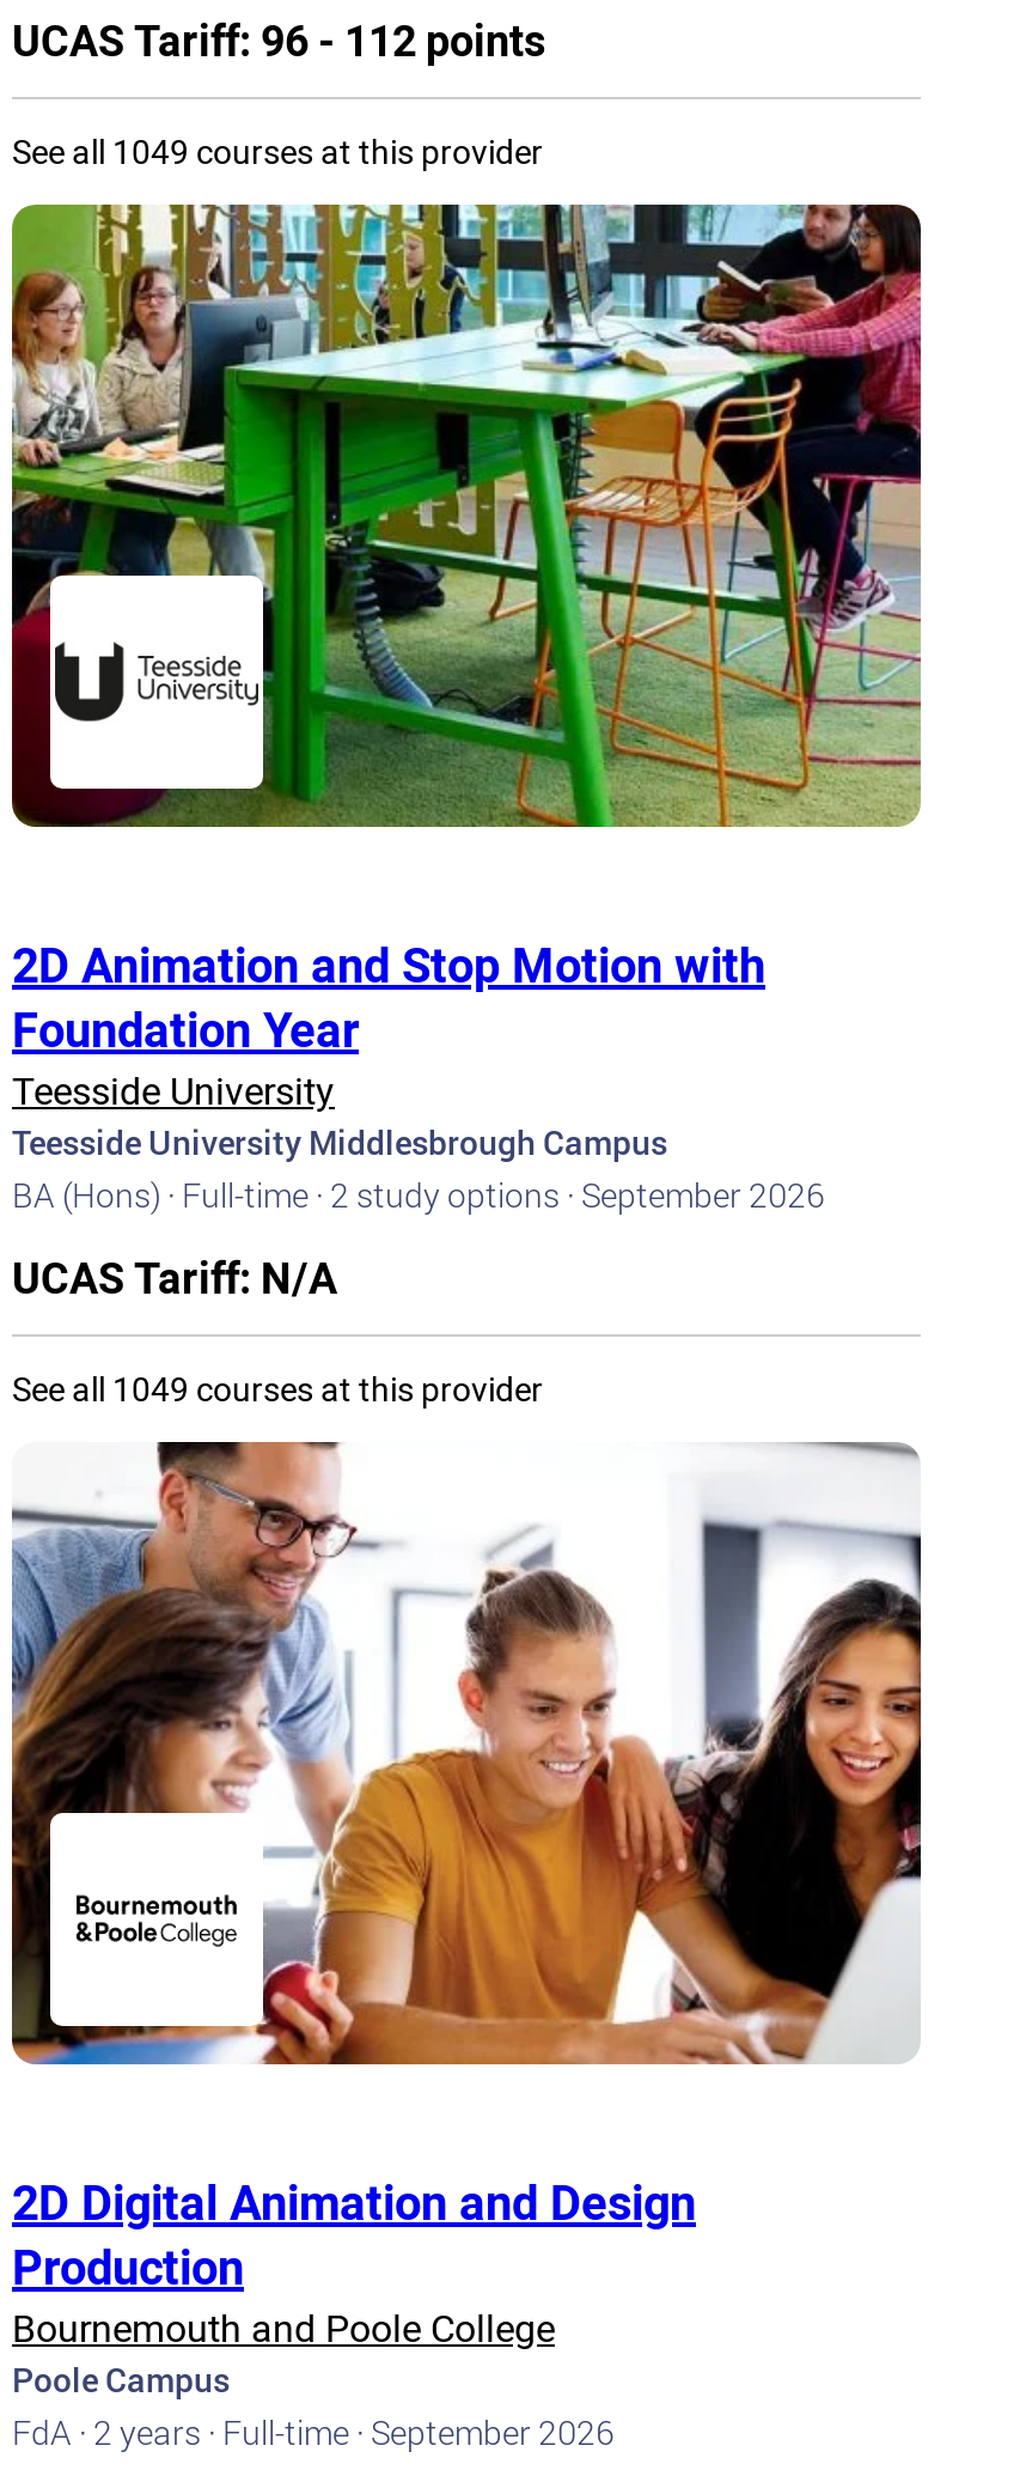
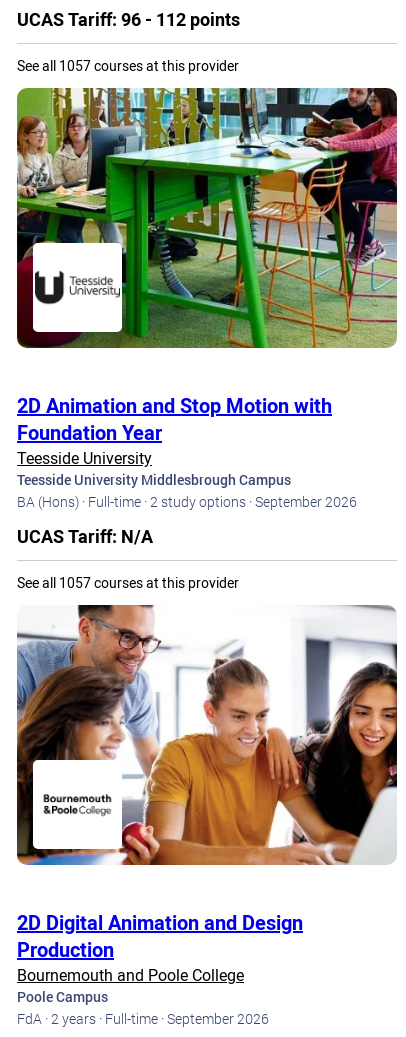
- See all 1049 courses at this provider
+ See all 1057 courses at this provider

- See all 1049 courses at this provider
+ See all 1057 courses at this provider
